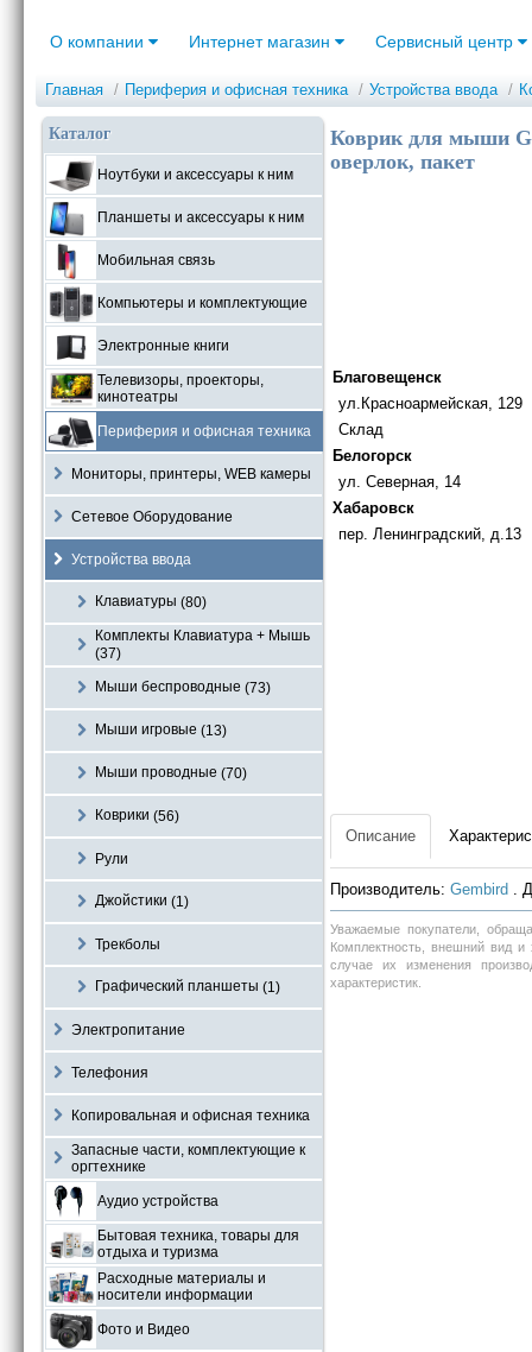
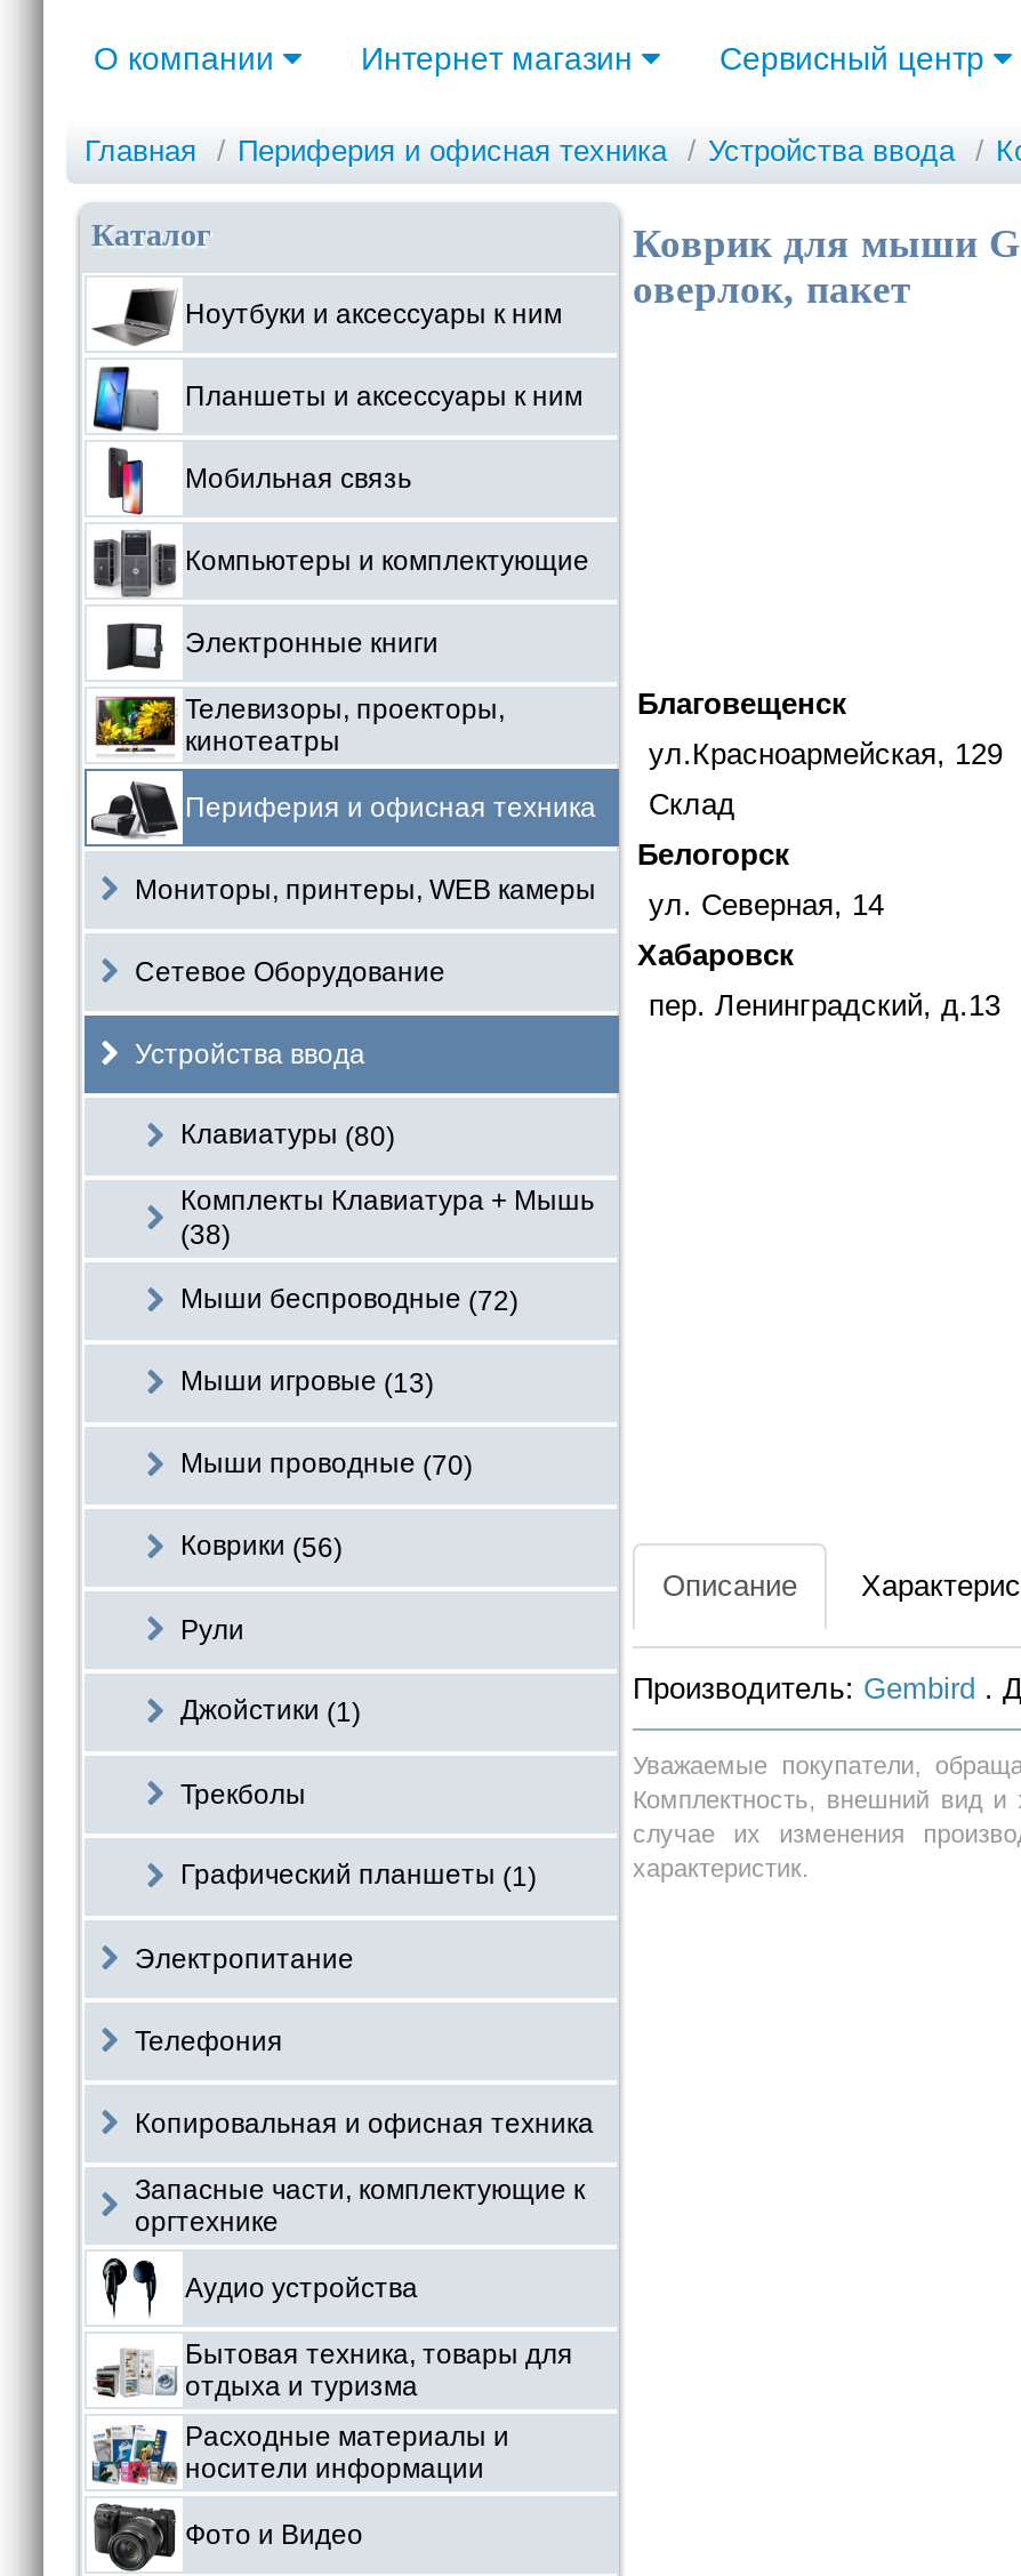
- (37)
+ (38)

- Мыши беспроводные (73)
+ Мыши беспроводные (72)
